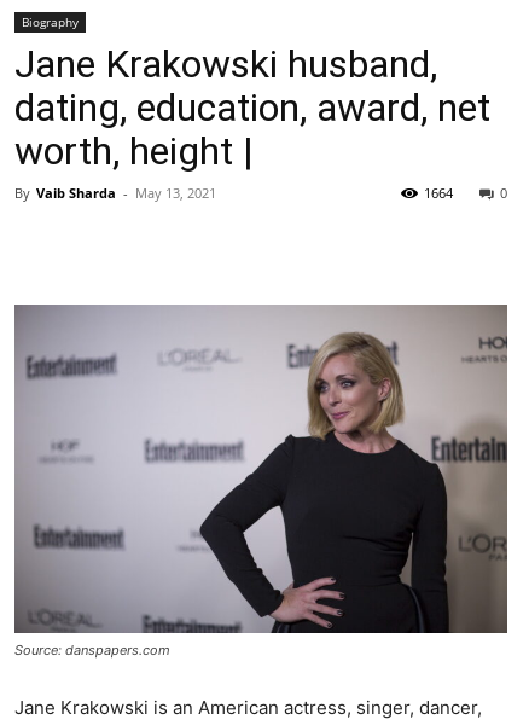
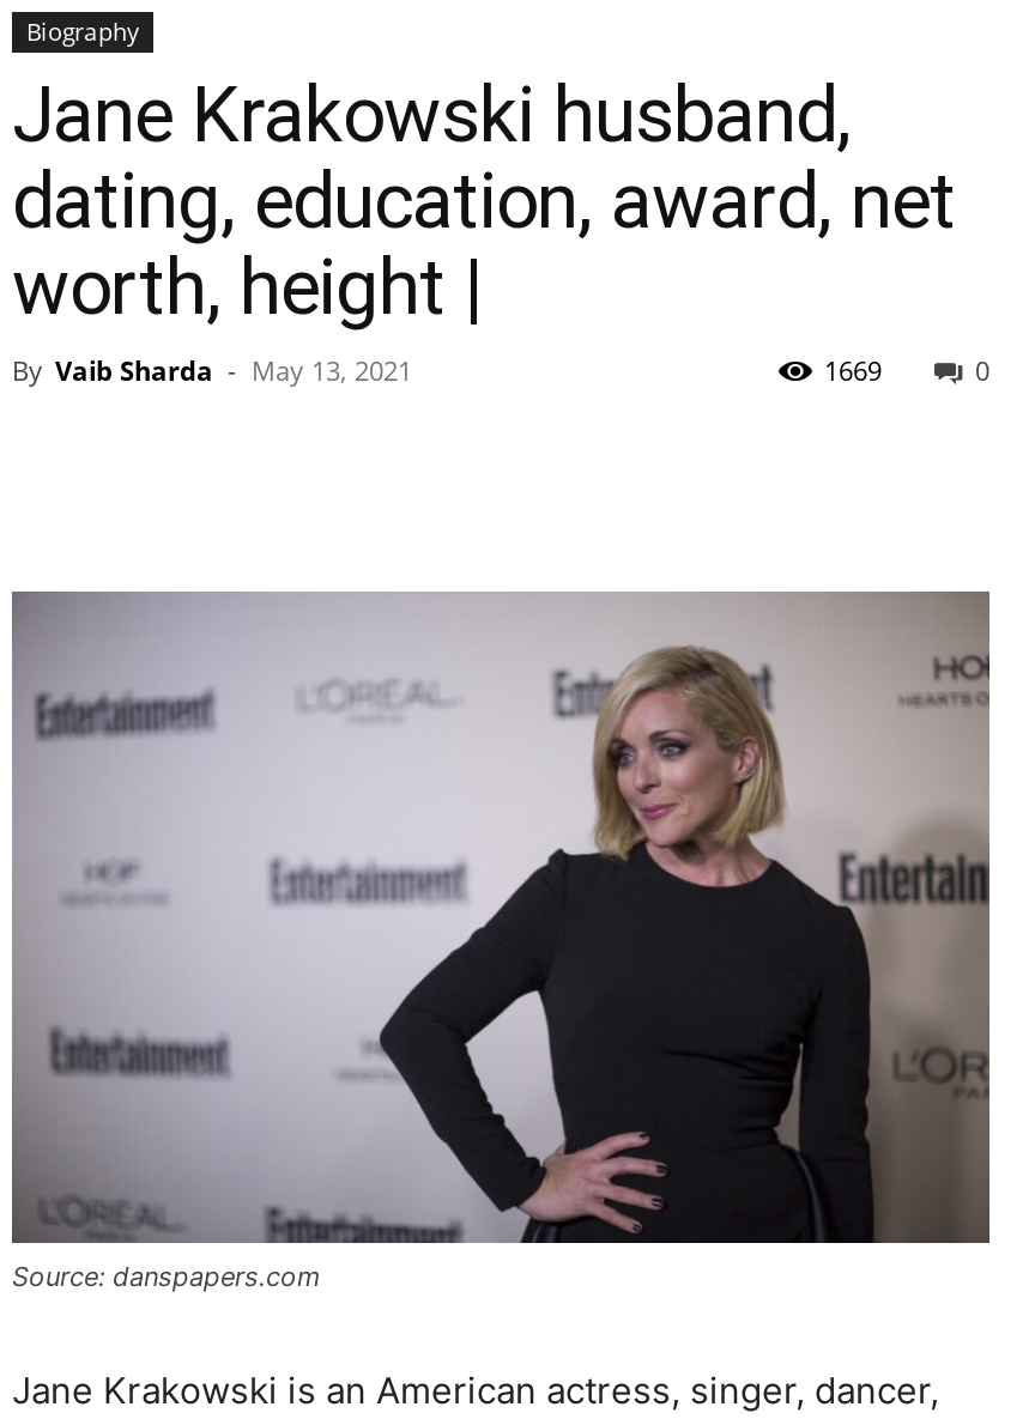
- 1664
+ 1669
